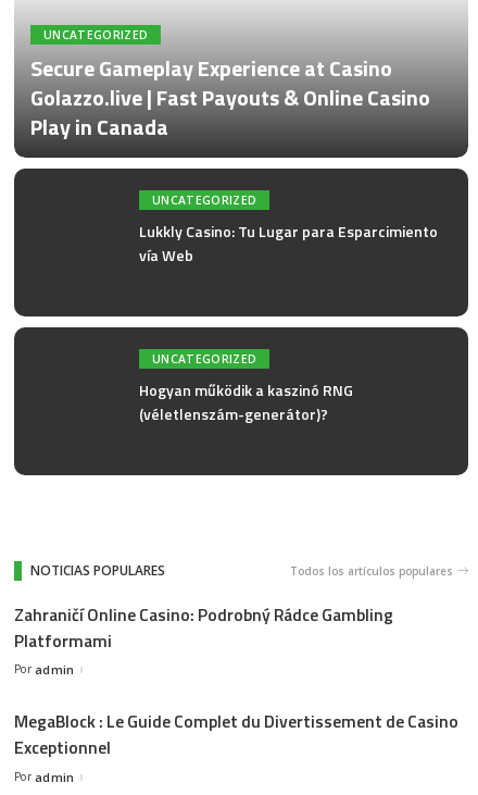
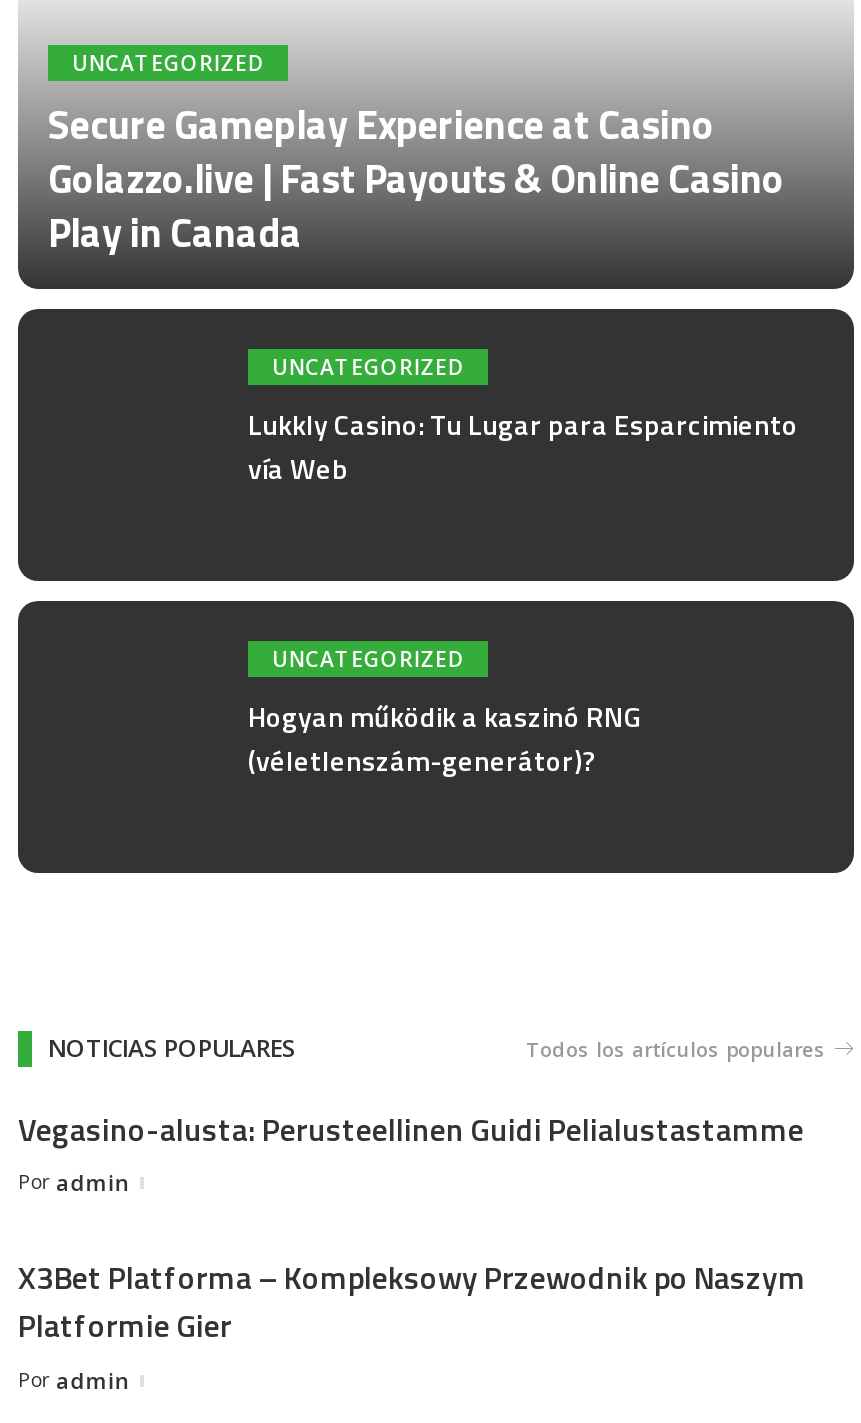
- Zahraničí Online Casino: Podrobný Rádce Gambling
- Platformami
+ Vegasino-alusta: Perusteellinen Guidi Pelialustastamme

- MegaBlock : Le Guide Complet du Divertissement de Casino
- Exceptionnel
+ X3Bet Platforma – Kompleksowy Przewodnik po Naszym
+ Platformie Gier
